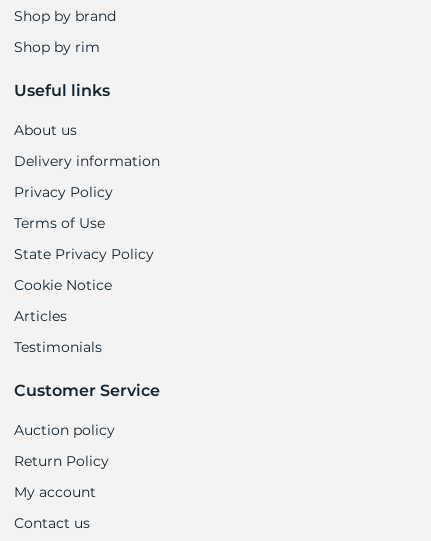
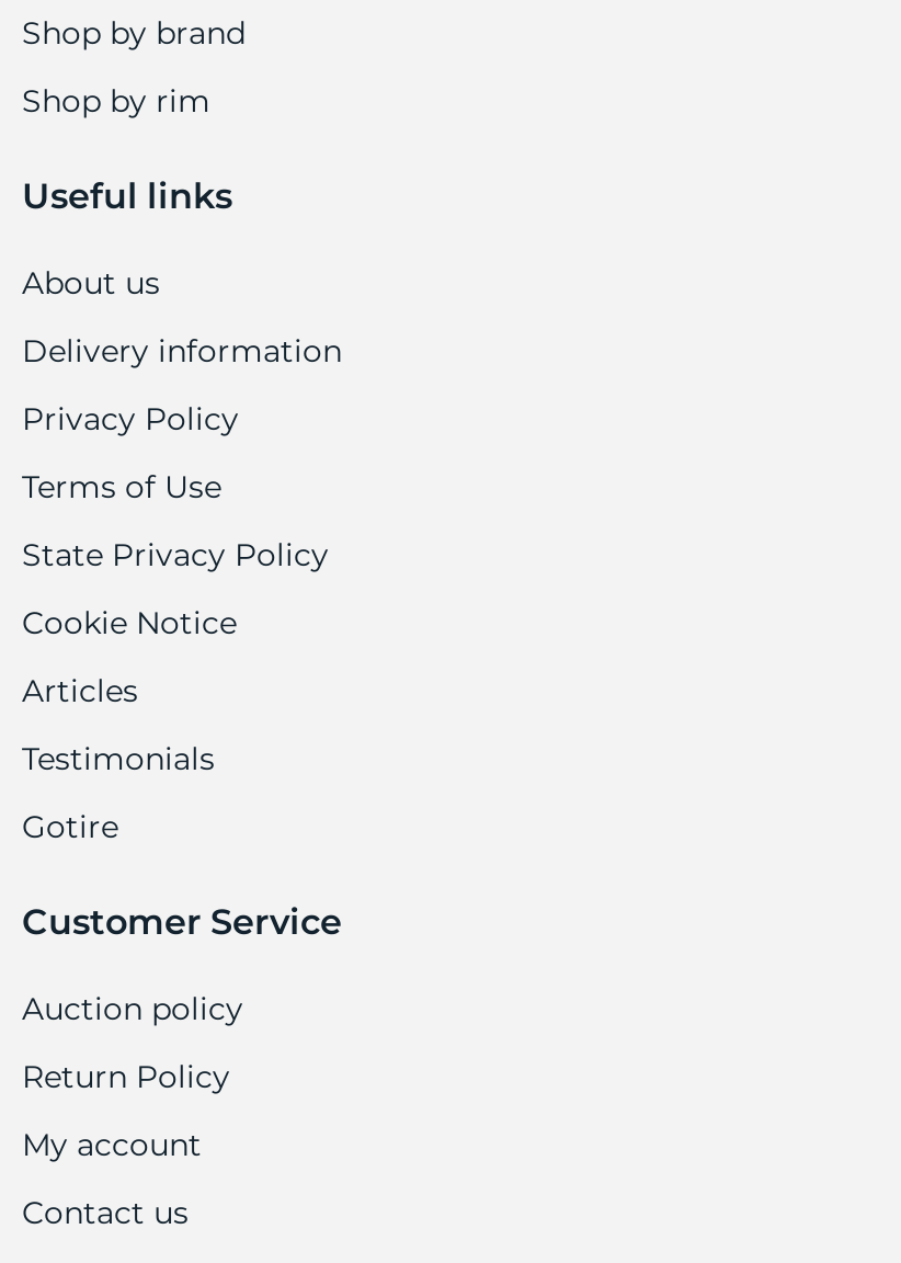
+ Gotire
